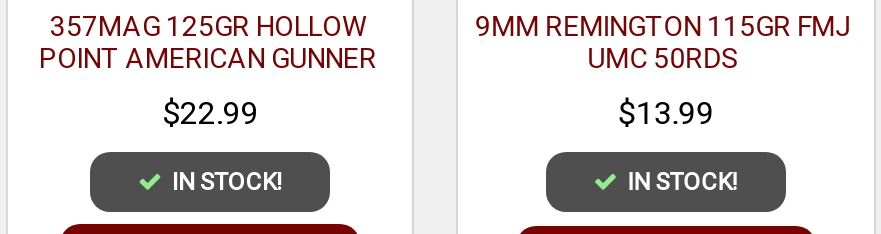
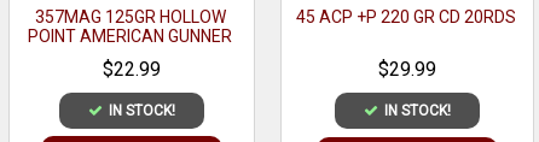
- 9MM REMINGTON 115GR FMJ
- UMC 50RDS
+ 45 ACP +P 220 GR CD 20RDS

- $13.99
+ $29.99
